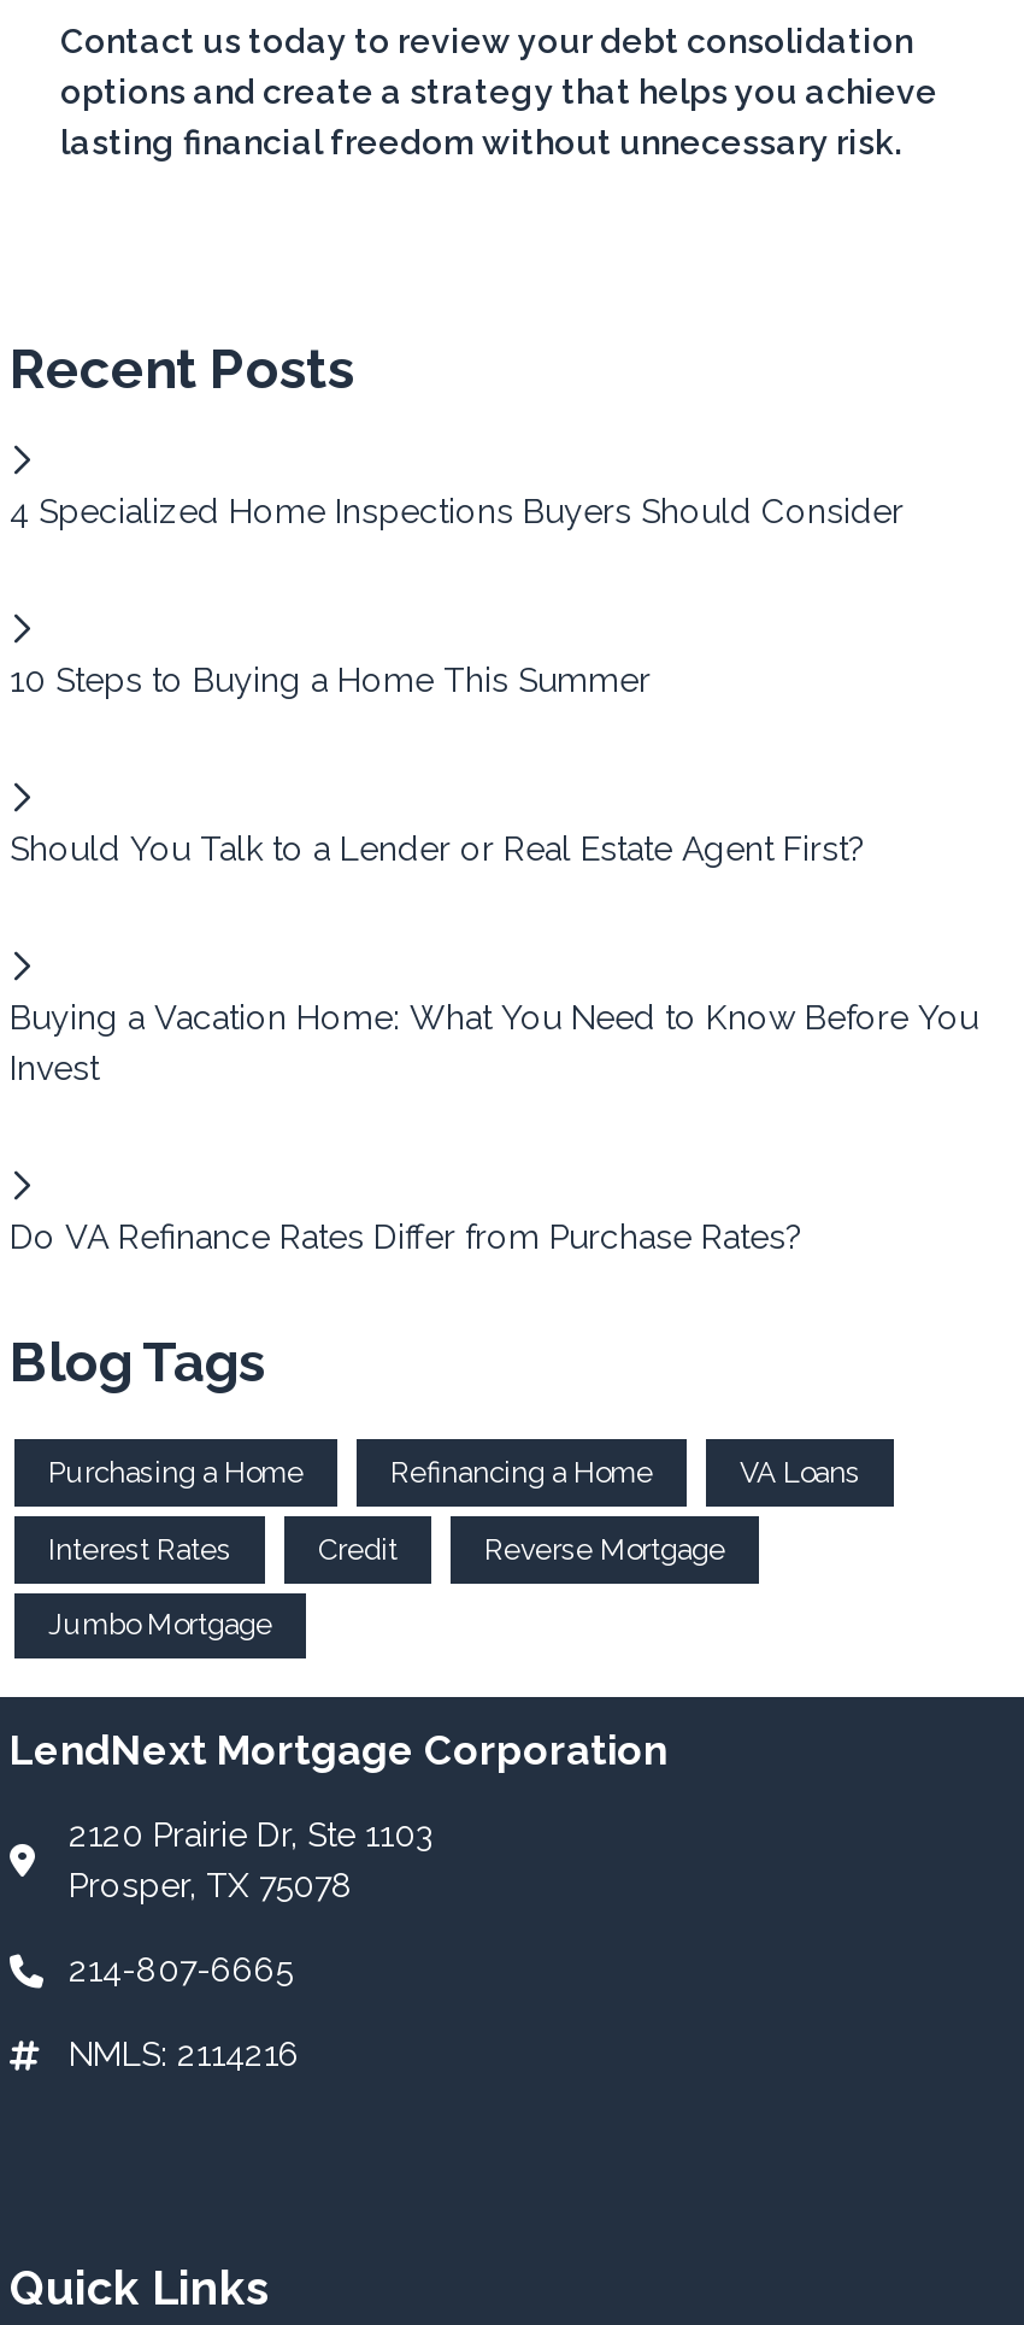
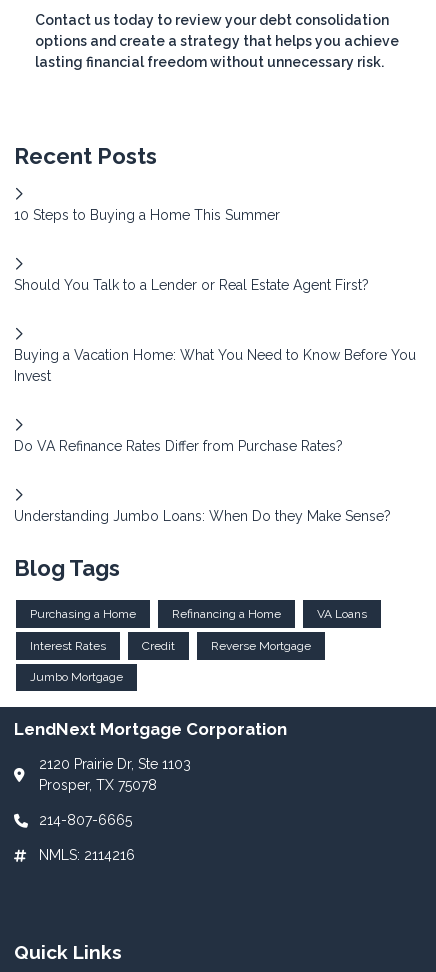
- 4 Specialized Home Inspections Buyers Should Consider

moved up: 10 Steps to Buying a Home This Summer | Should You Talk to a Lender or Real Estate Agent First? | Buying a Vacation Home: What You Need to Know Before You | Invest | Do VA Refinance Rates Differ from Purchase Rates?

+ Understanding Jumbo Loans: When Do they Make Sense?
